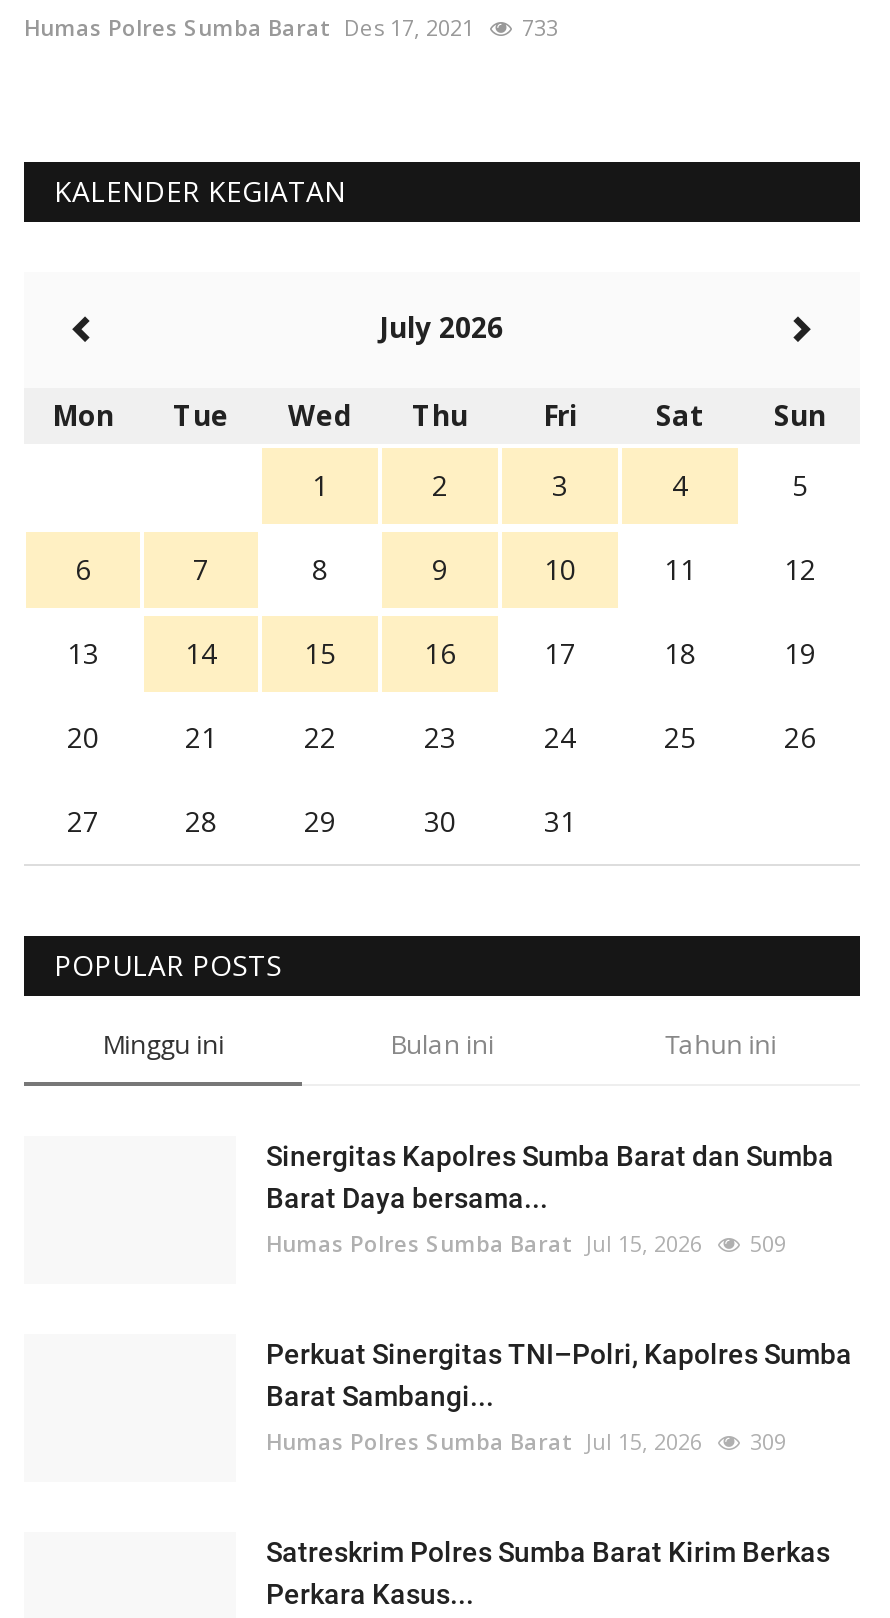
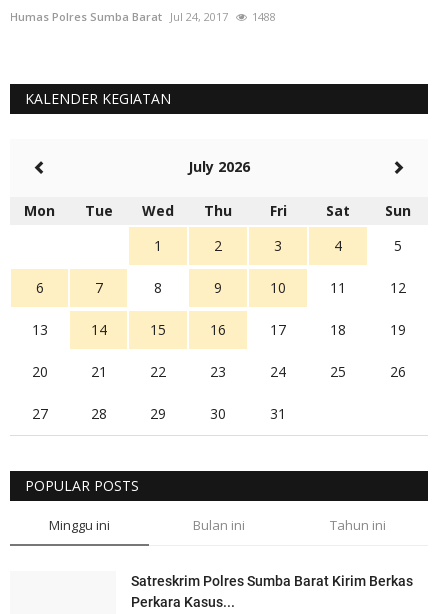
- Humas Polres Sumba Barat Des 17, 2021
- 733
+ Humas Polres Sumba Barat Jul 24, 2017
+ 1488

- Sinergitas Kapolres Sumba Barat dan Sumba
- Barat Daya bersama...
- Humas Polres Sumba Barat Jul 15, 2026
- 509
- Perkuat Sinergitas TNI–Polri, Kapolres Sumba
- Barat Sambangi...
- Humas Polres Sumba Barat Jul 15, 2026
- 309
